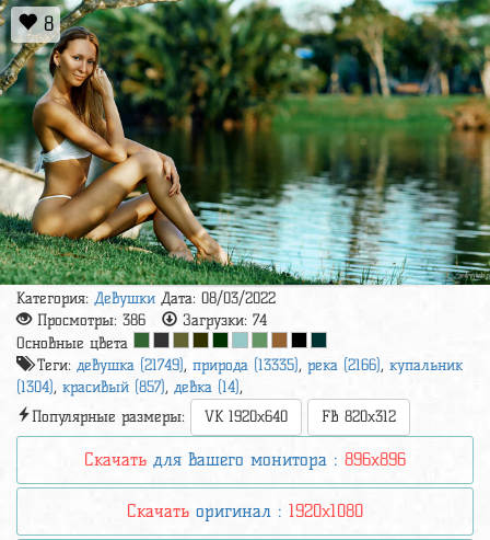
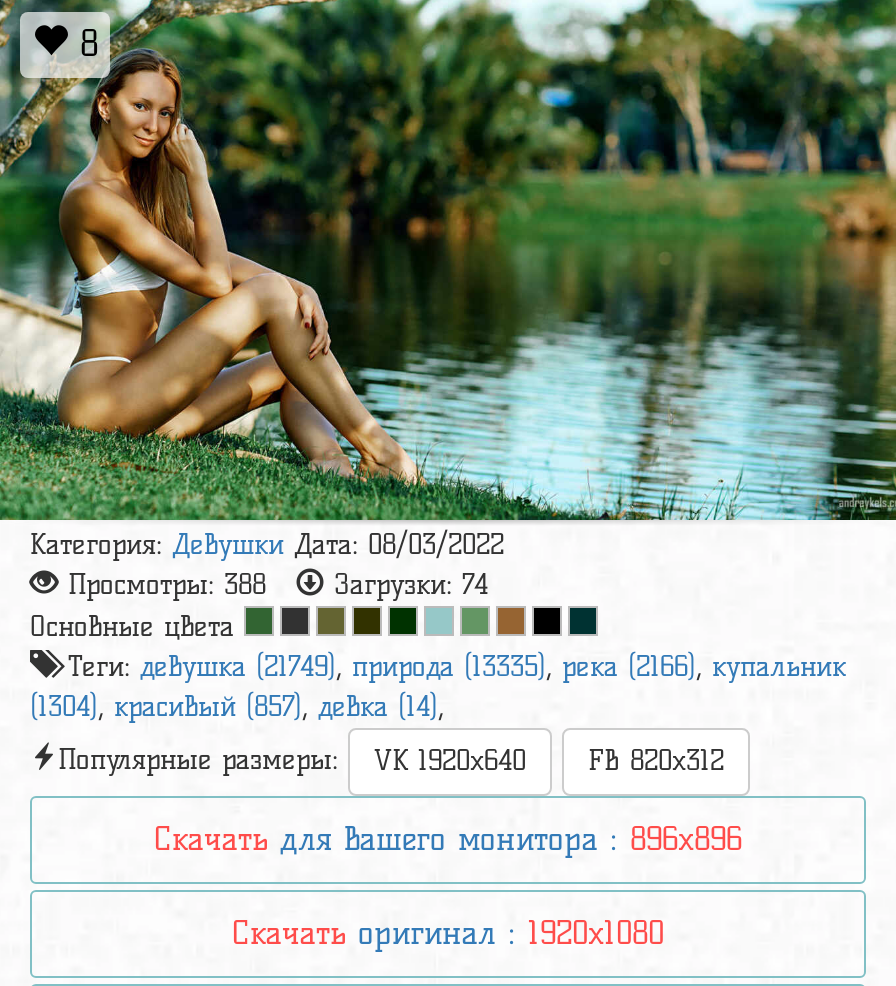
- Просмотры: 386 Загрузки: 74
+ Просмотры: 388 Загрузки: 74
